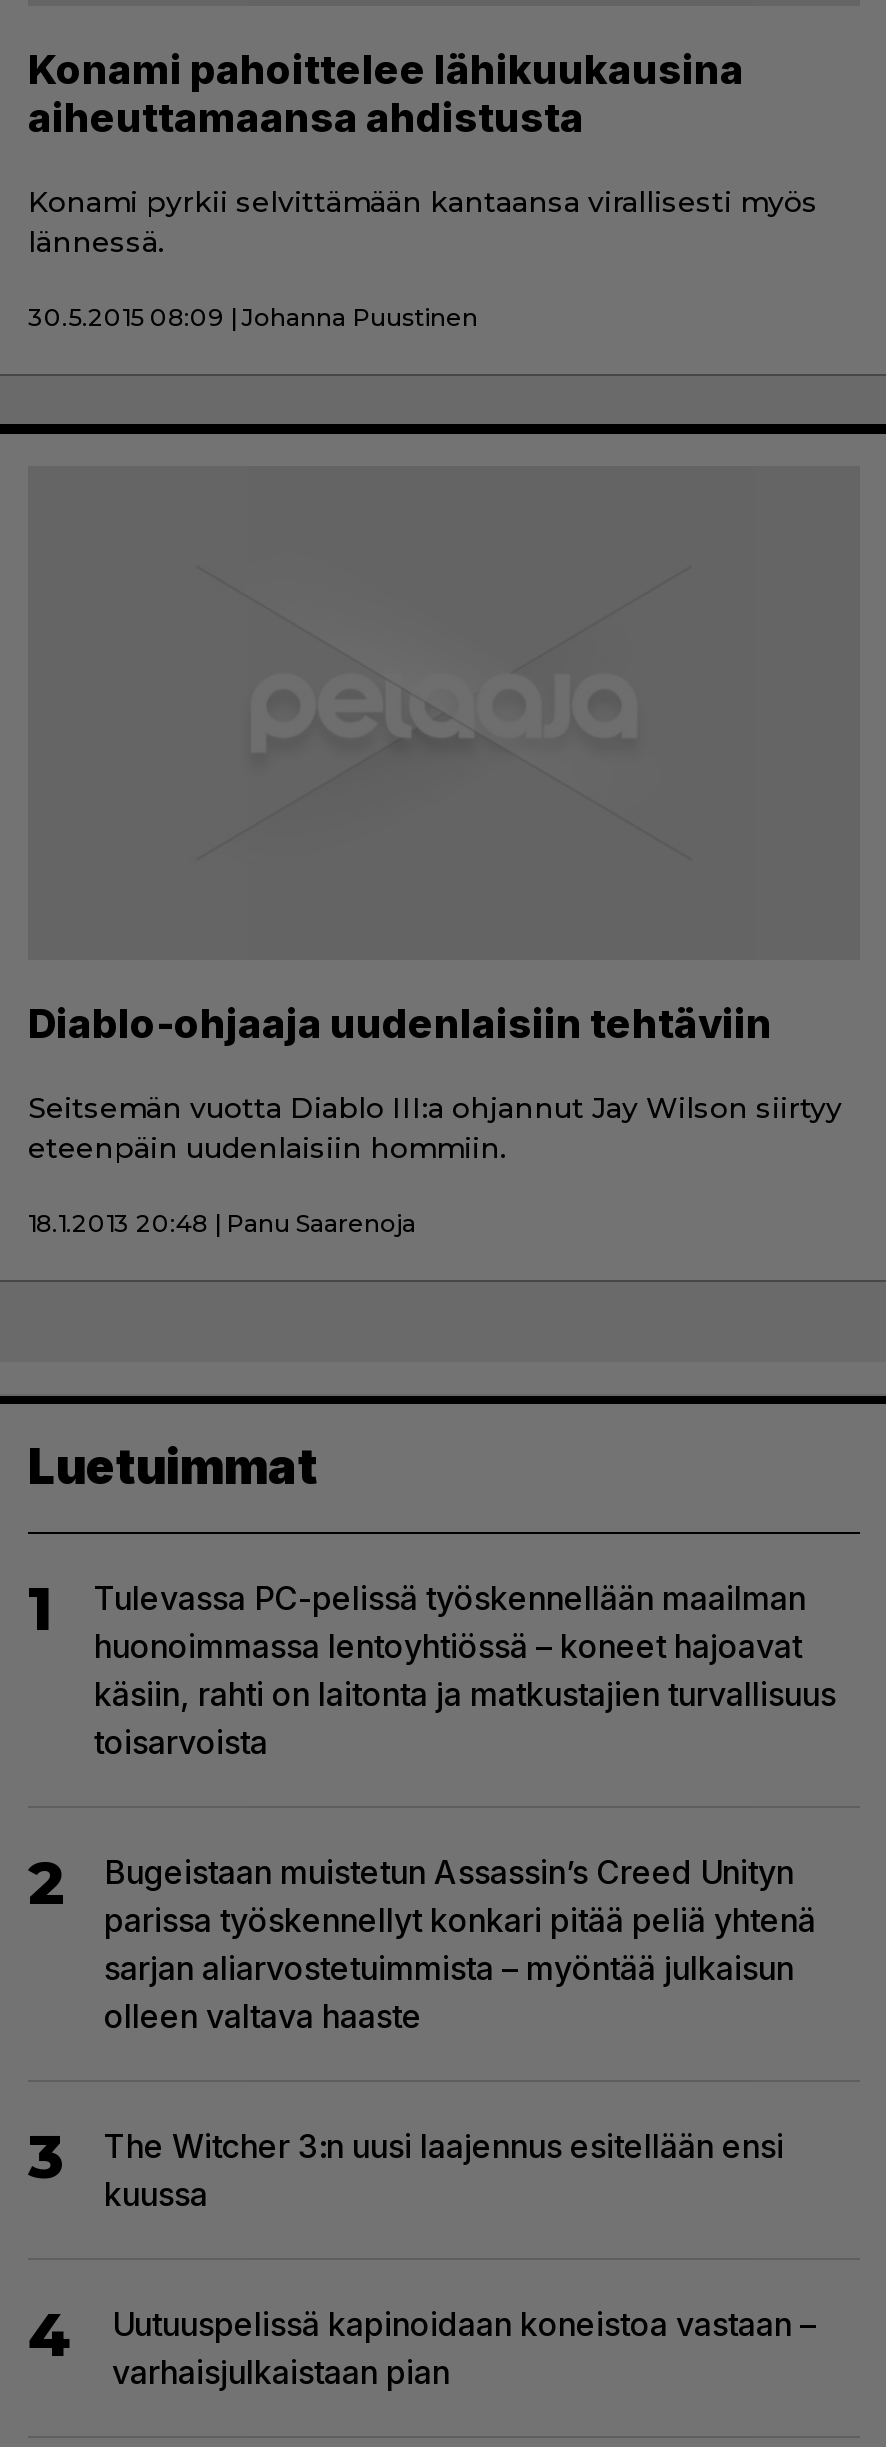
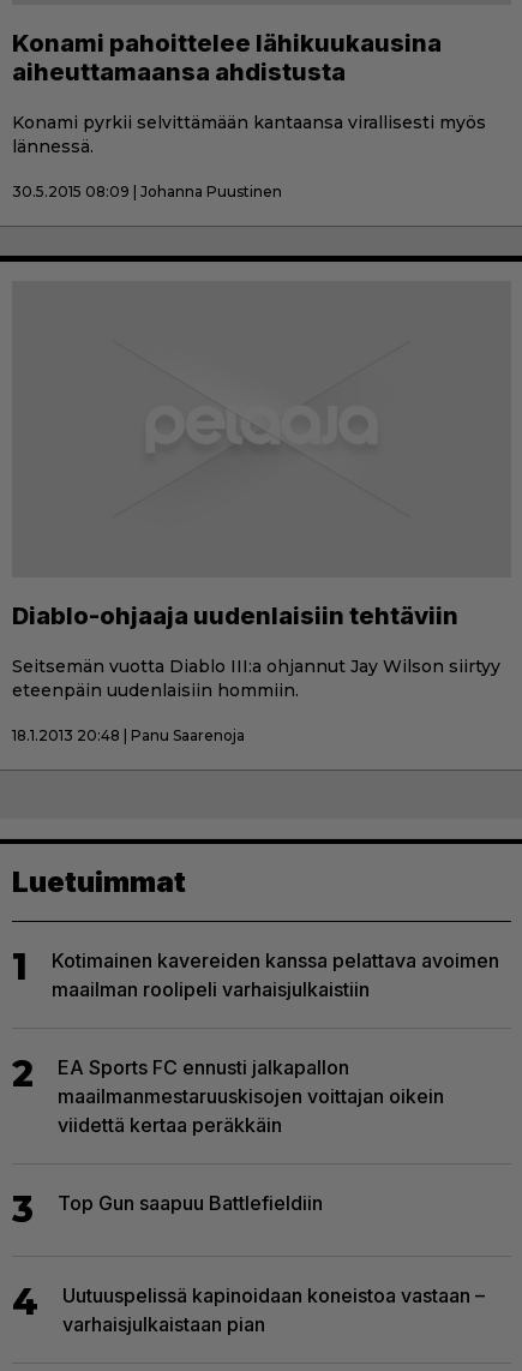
- Tulevassa PC-pelissä työskennellään maailman
- huonoimmassa lentoyhtiössä – koneet hajoavat
- käsiin, rahti on laitonta ja matkustajien turvallisuus
- toisarvoista
+ Kotimainen kavereiden kanssa pelattava avoimen
+ maailman roolipeli varhaisjulkaistiin

- Bugeistaan muistetun Assassin’s Creed Unityn
- parissa työskennellyt konkari pitää peliä yhtenä
- sarjan aliarvostetuimmista – myöntää julkaisun
- olleen valtava haaste
+ EA Sports FC ennusti jalkapallon
+ maailmanmestaruuskisojen voittajan oikein
+ viidettä kertaa peräkkäin

- The Witcher 3:n uusi laajennus esitellään ensi
- kuussa
+ Top Gun saapuu Battlefieldiin
